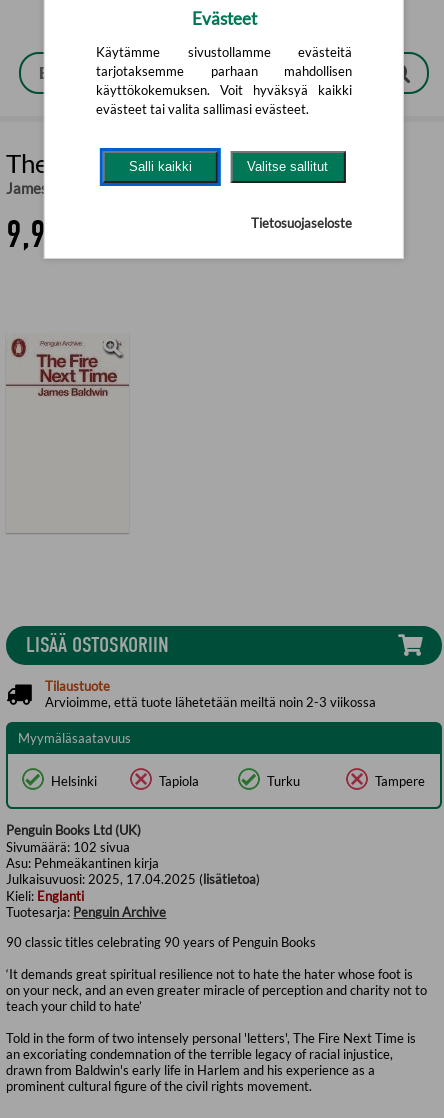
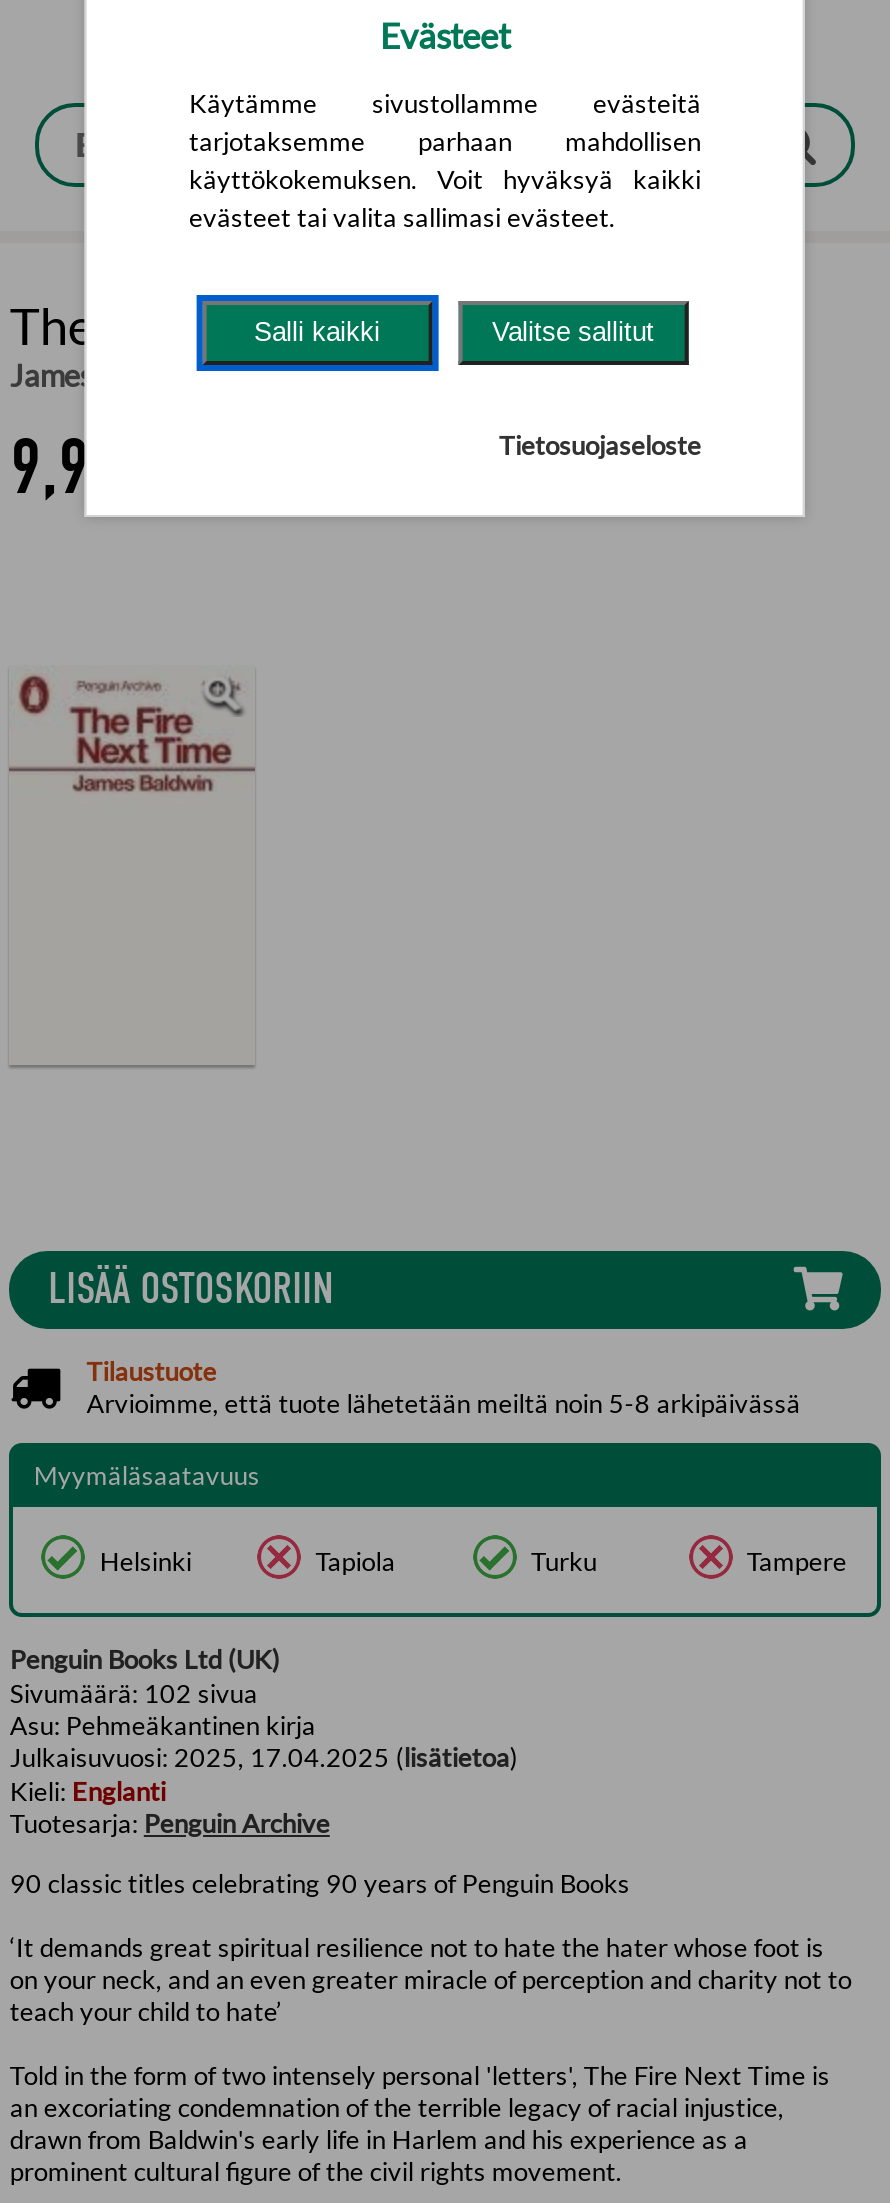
- Arvioimme, että tuote lähetetään meiltä noin 2-3 viikossa
+ Arvioimme, että tuote lähetetään meiltä noin 5-8 arkipäivässä
